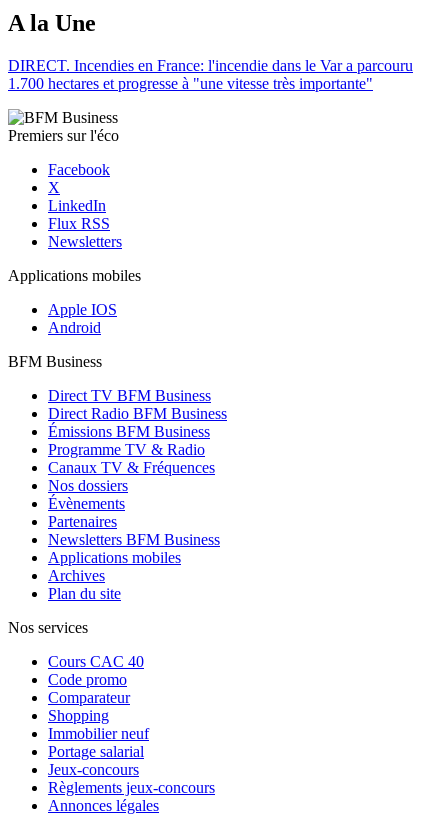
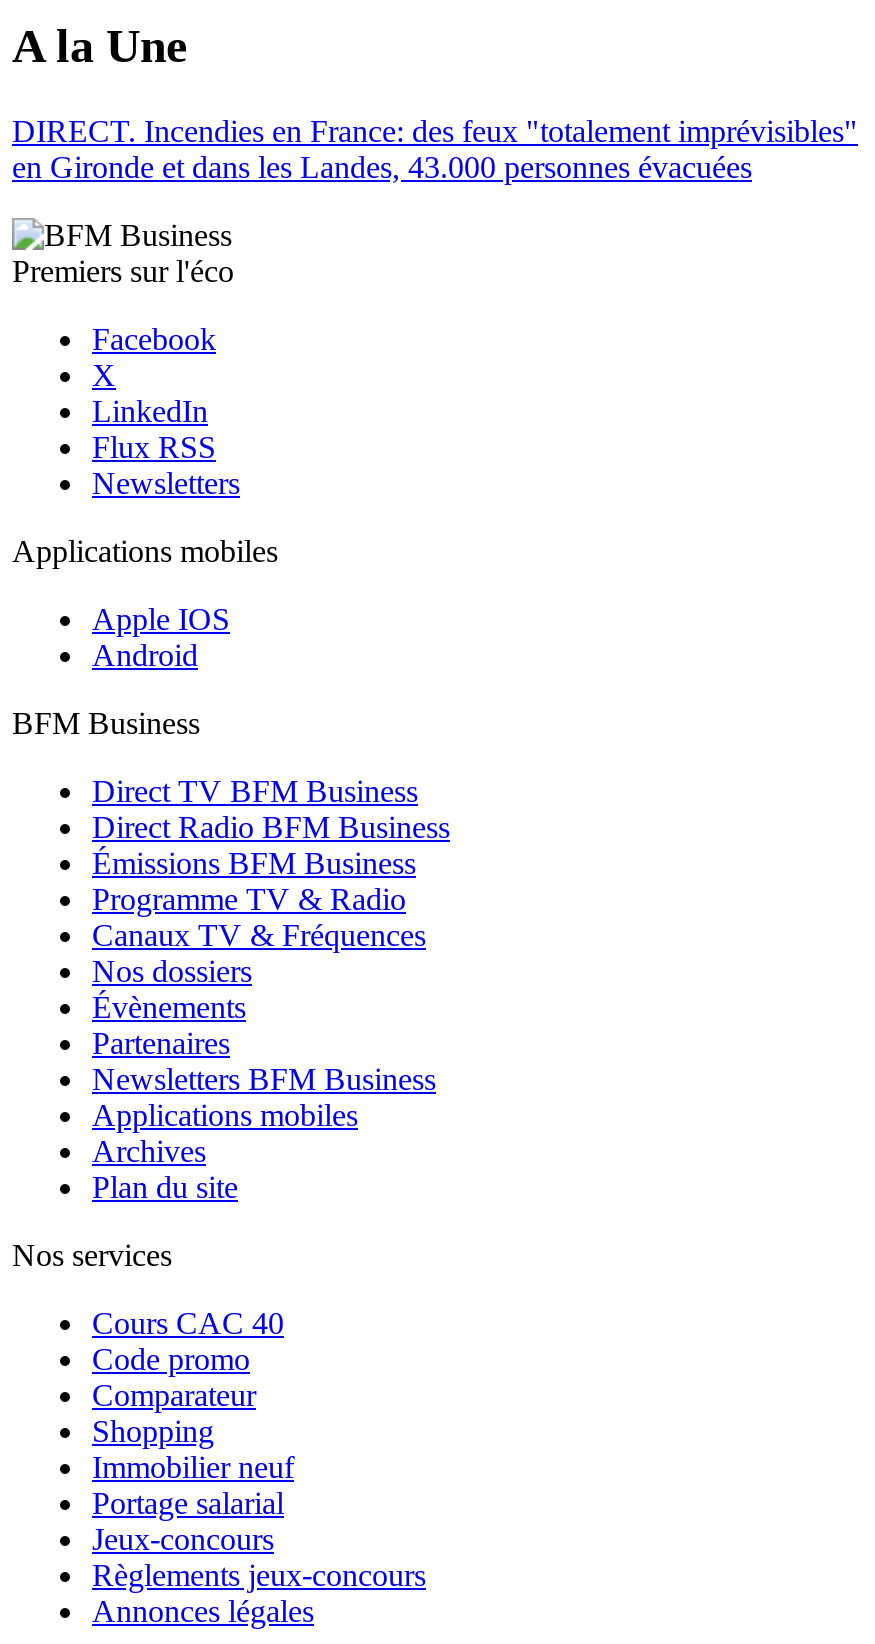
- DIRECT. Incendies en France: l'incendie dans le Var a parcouru
- 1.700 hectares et progresse à "une vitesse très importante"
+ DIRECT. Incendies en France: des feux "totalement imprévisibles"
+ en Gironde et dans les Landes, 43.000 personnes évacuées
